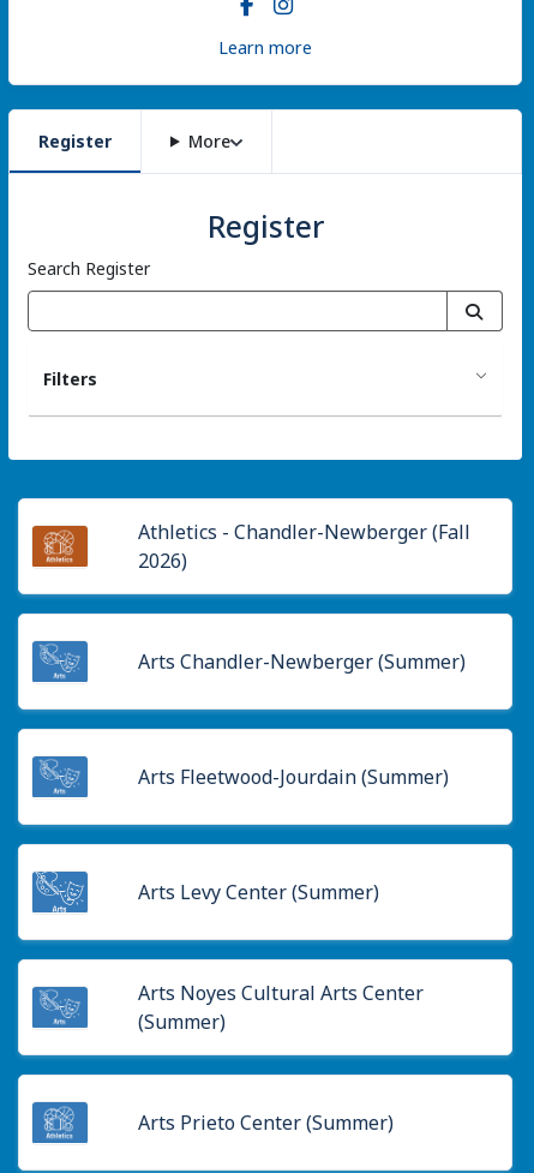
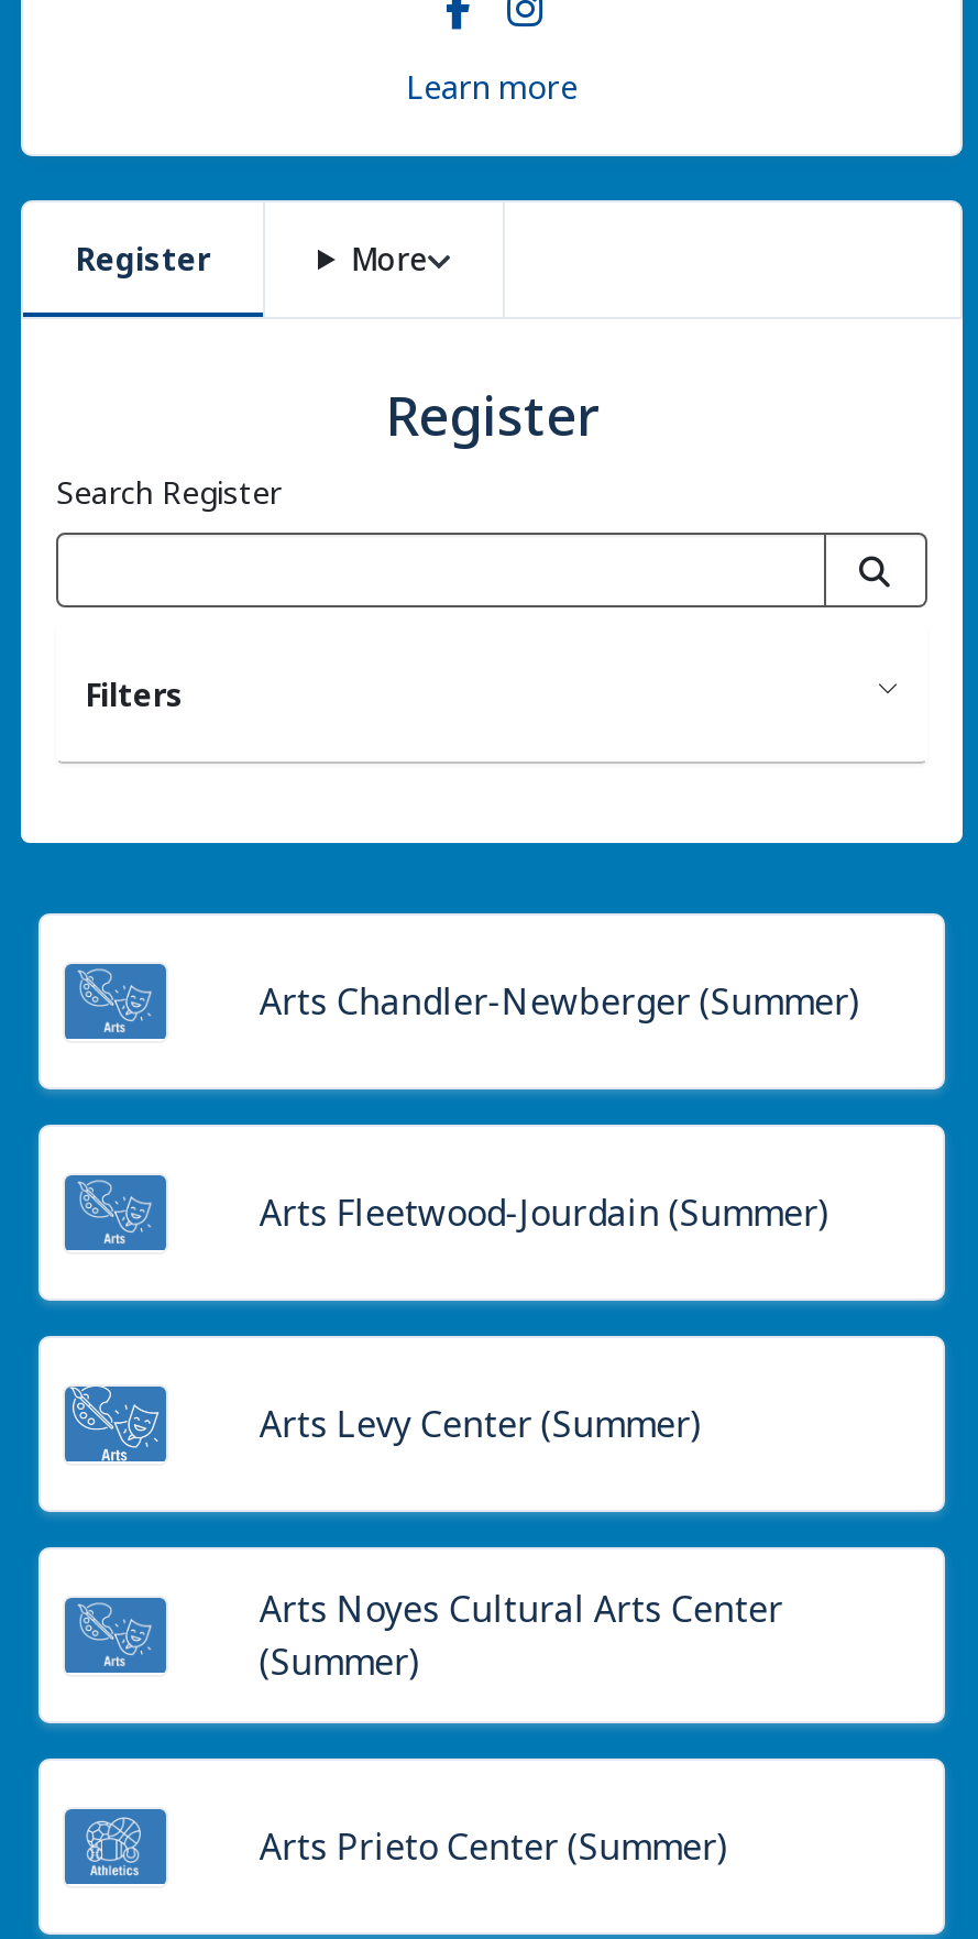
- [image]

- Athletics - Chandler-Newberger (Fall
- 2026)
